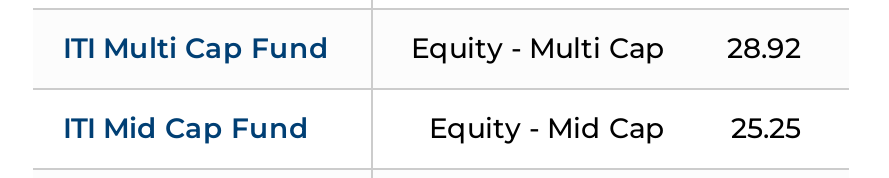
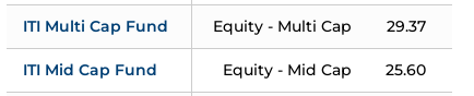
- Equity - Multi Cap 28.92
+ Equity - Multi Cap 29.37

- Equity - Mid Cap 25.25
+ Equity - Mid Cap 25.60
